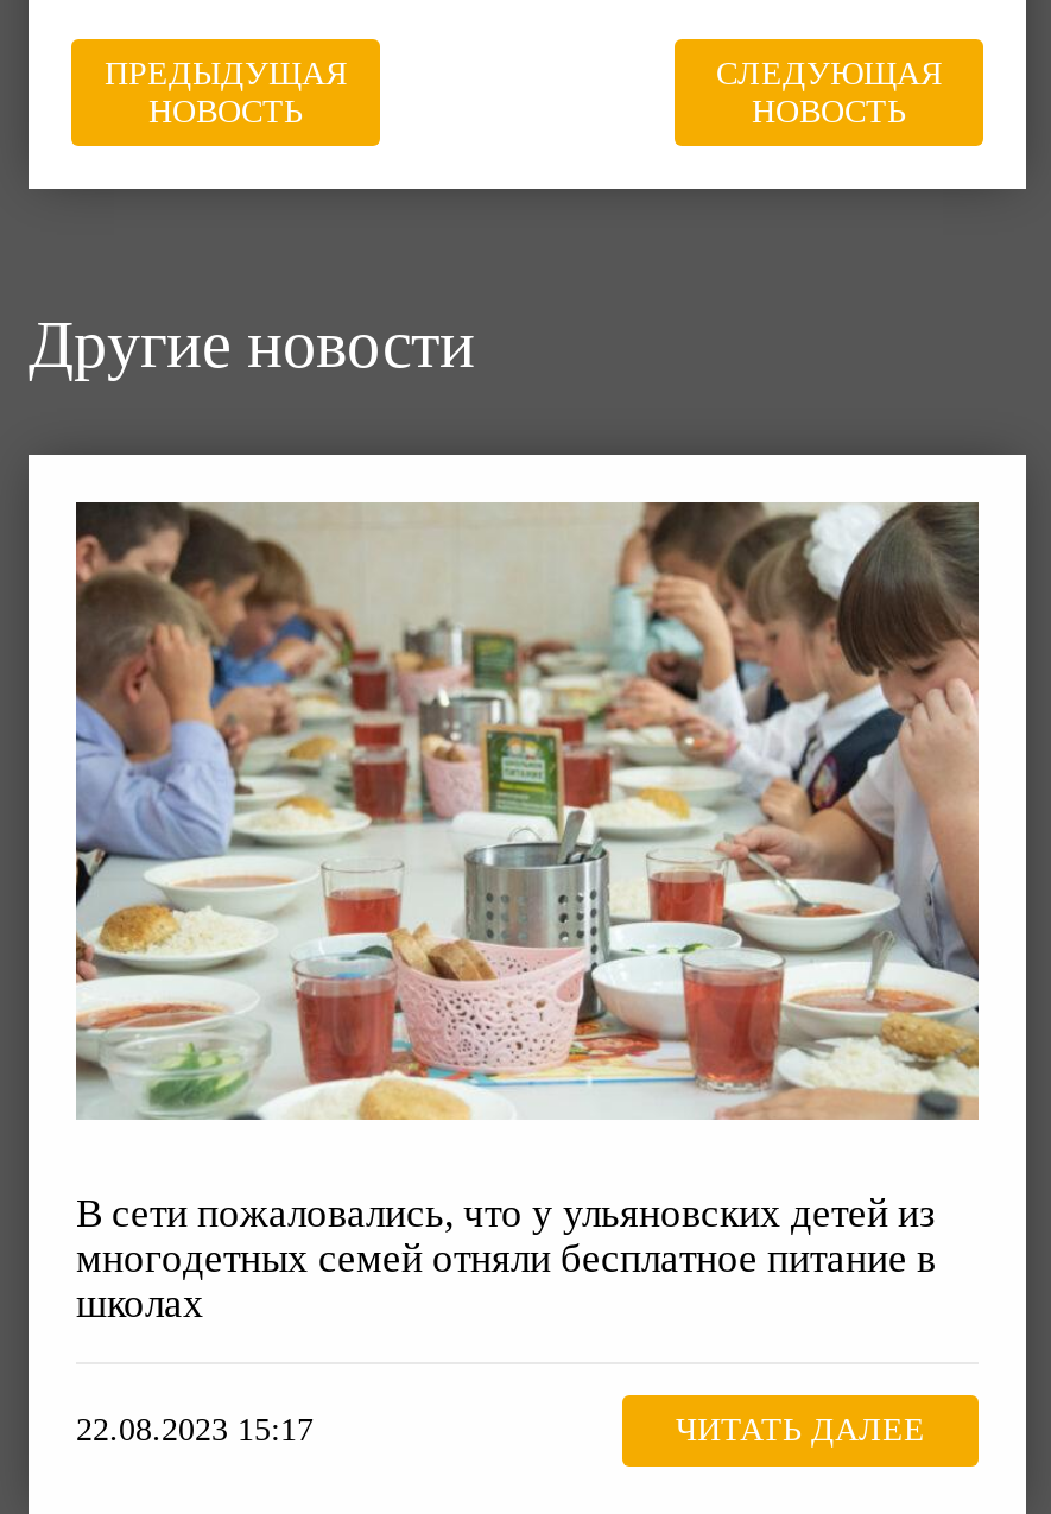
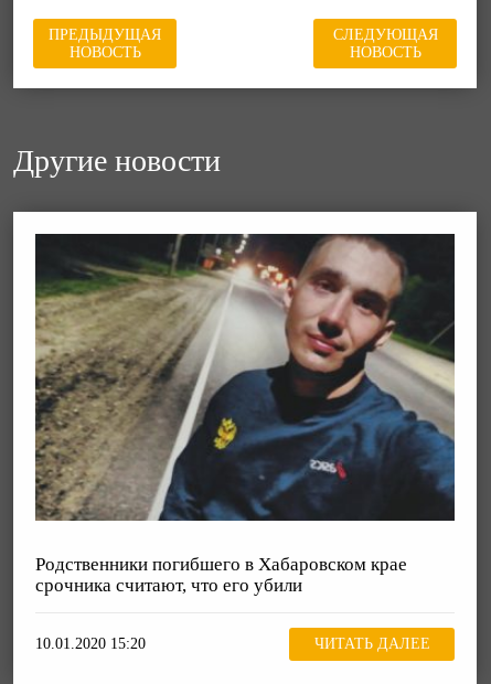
- [image]
- В сети пожаловались, что у ульяновских детей из
- многодетных семей отняли бесплатное питание в
- школах
+ [image]
+ Родственники погибшего в Хабаровском крае
+ срочника считают, что его убили

- 22.08.2023 15:17
+ 10.01.2020 15:20
